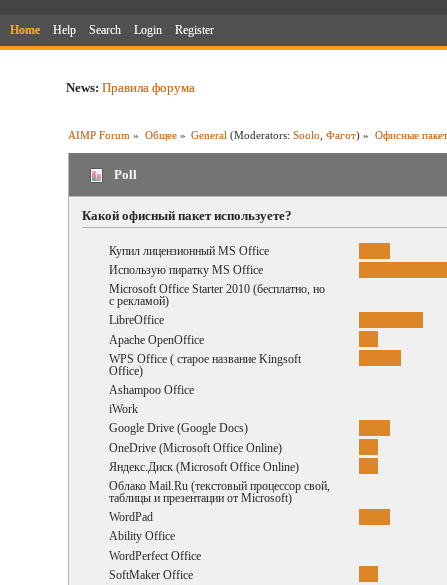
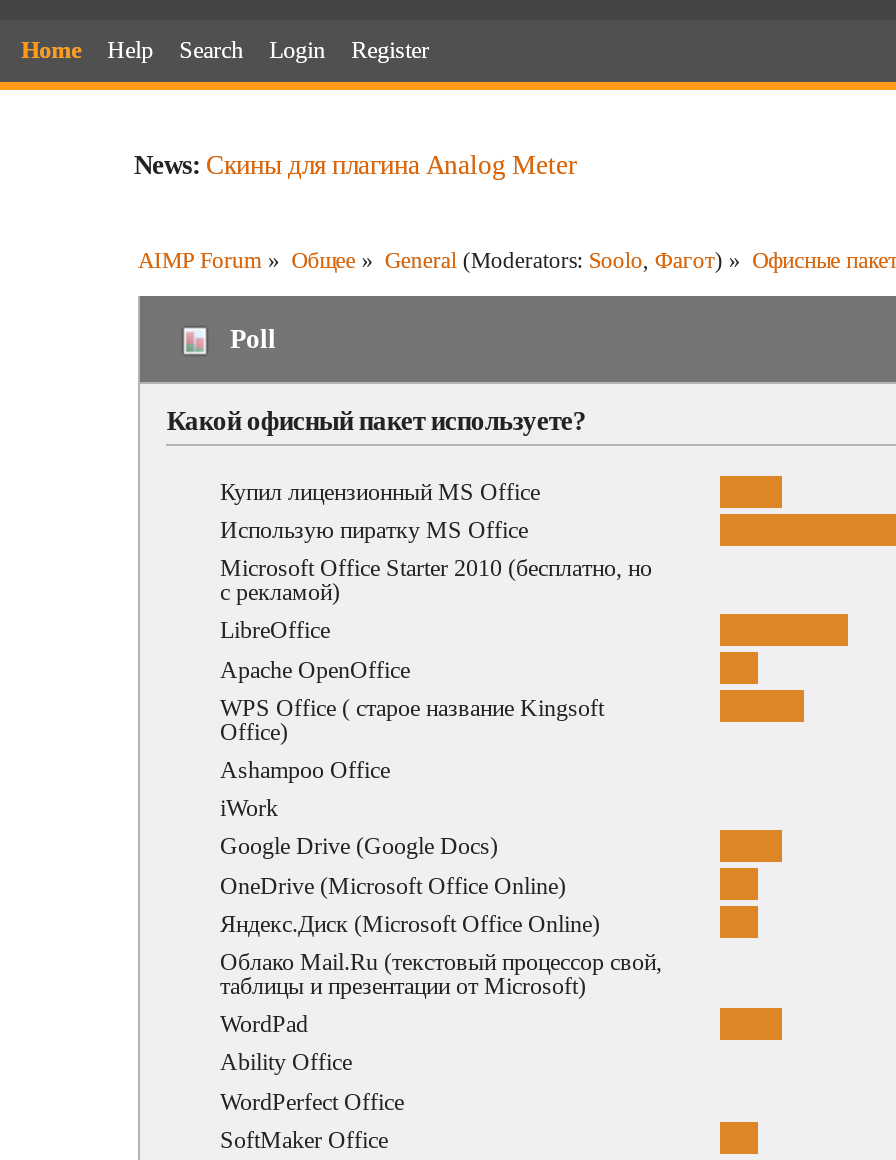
- News: Правила форума
+ News: Скины для плагина Analog Meter
